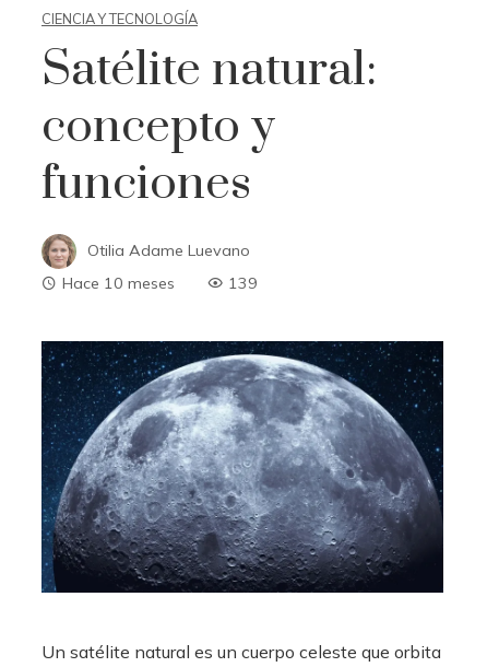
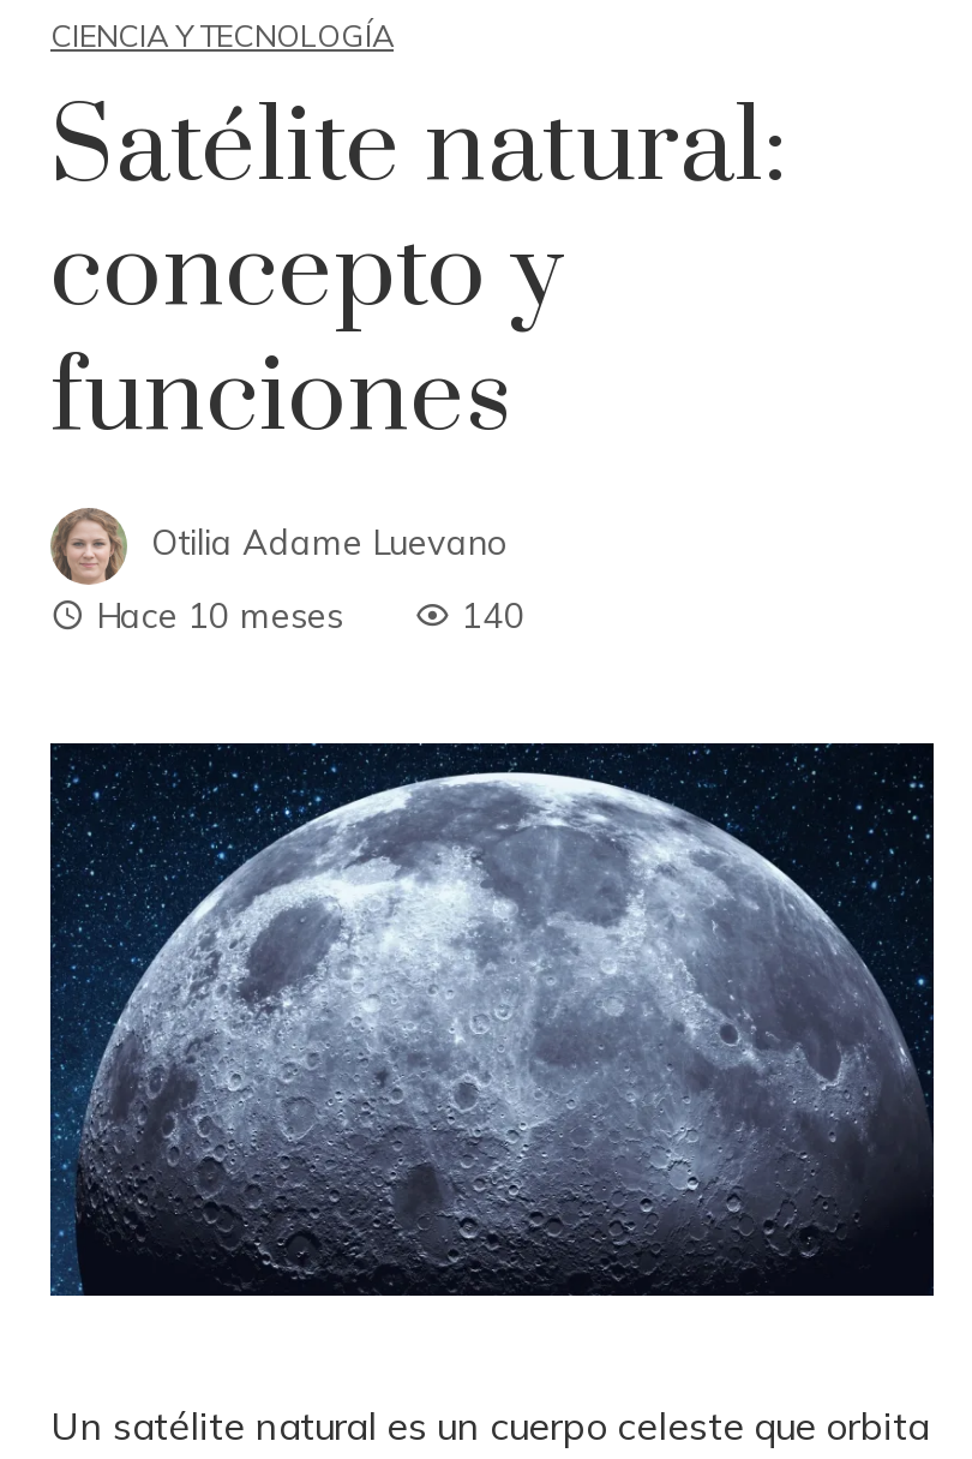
- 139
+ 140
